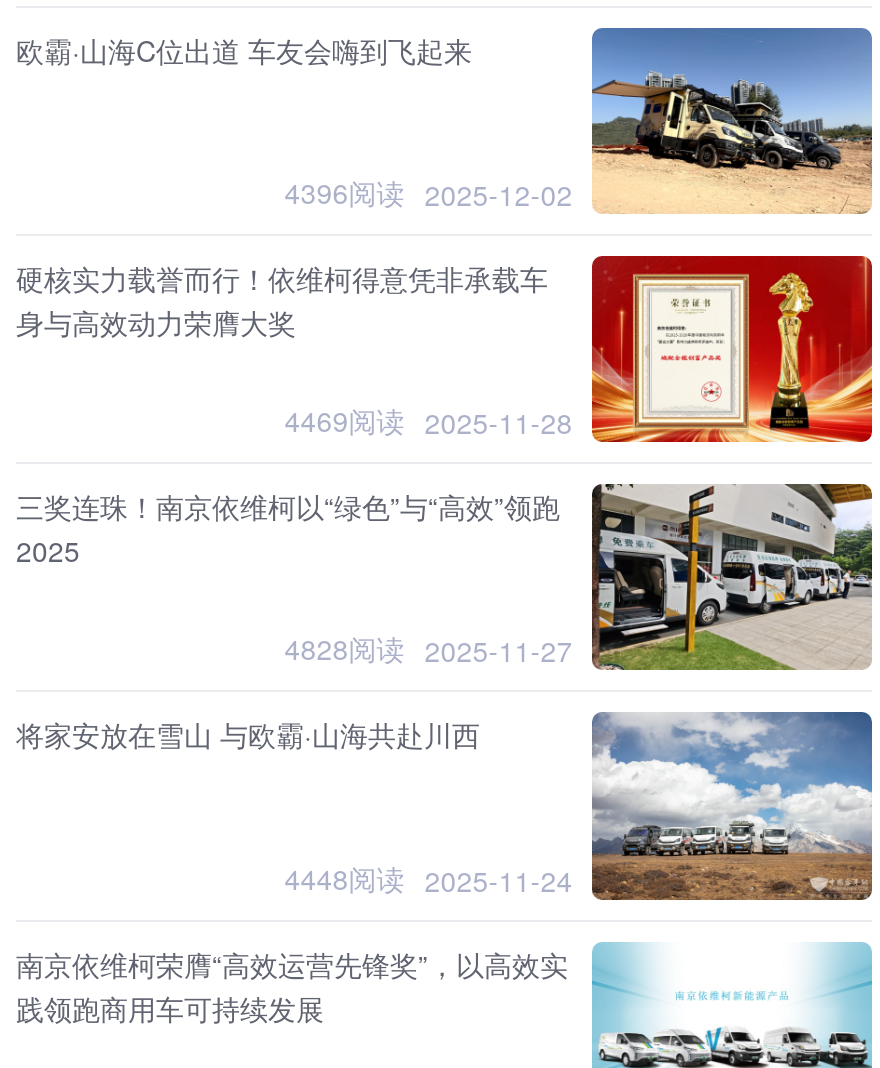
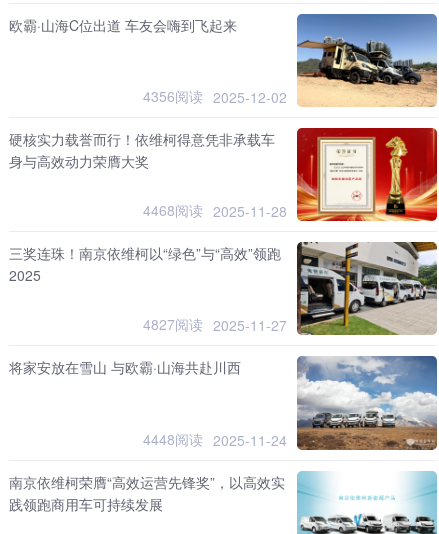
- 4396阅读 2025-12-02
+ 4356阅读 2025-12-02

- 4469阅读 2025-11-28
+ 4468阅读 2025-11-28

- 4828阅读 2025-11-27
+ 4827阅读 2025-11-27
